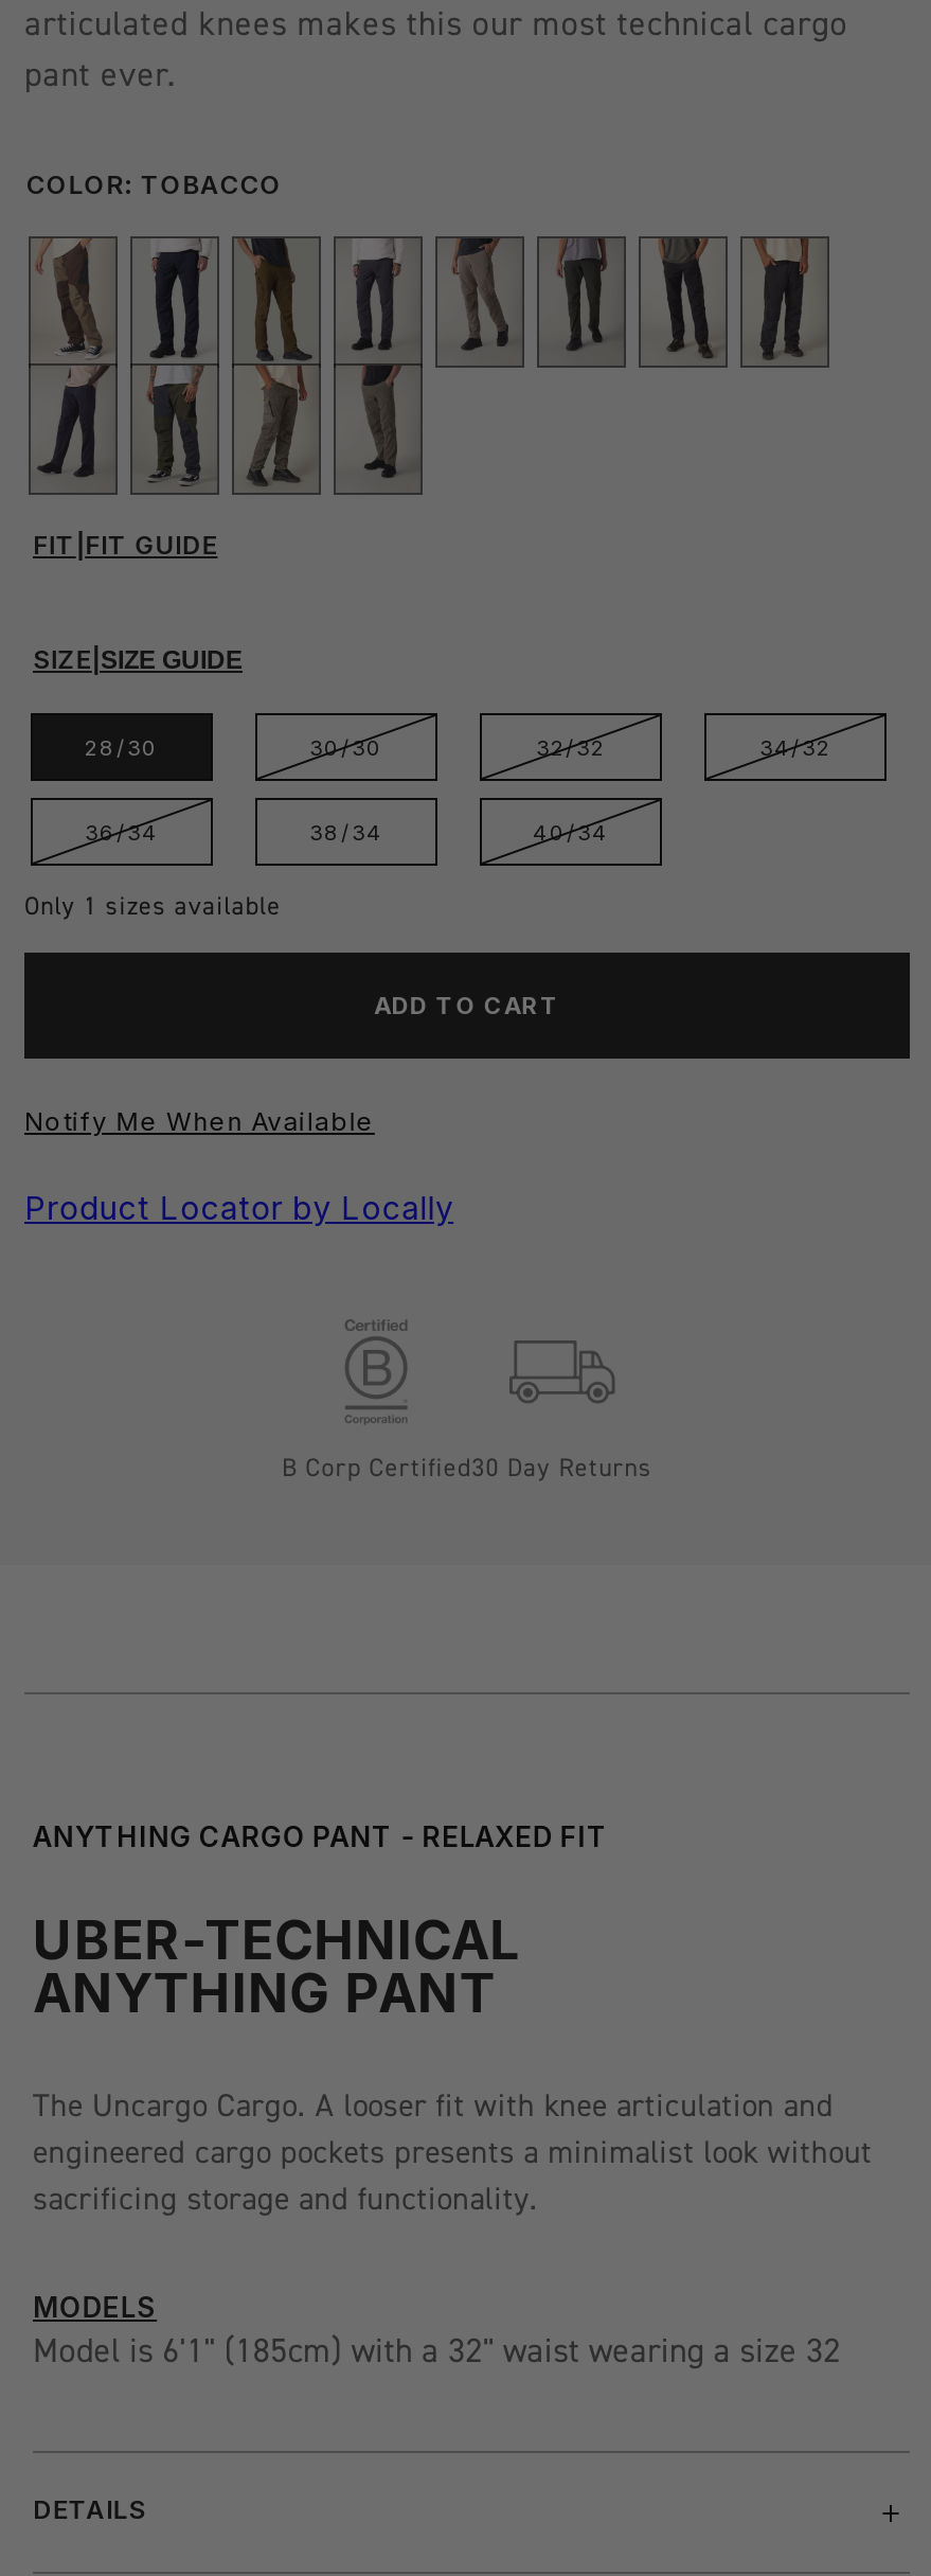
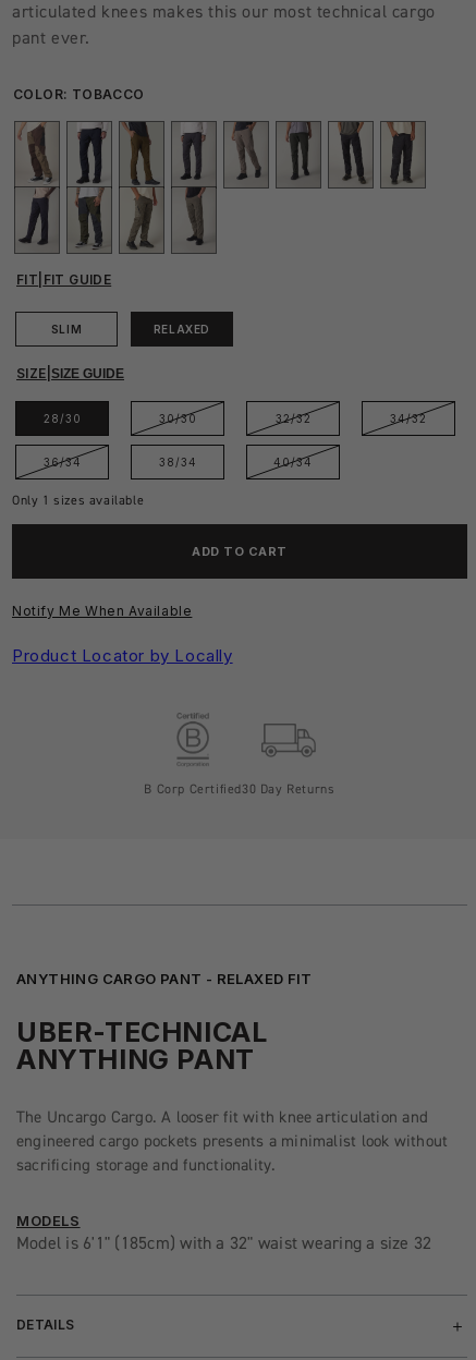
+ SLIM
+ RELAXED
